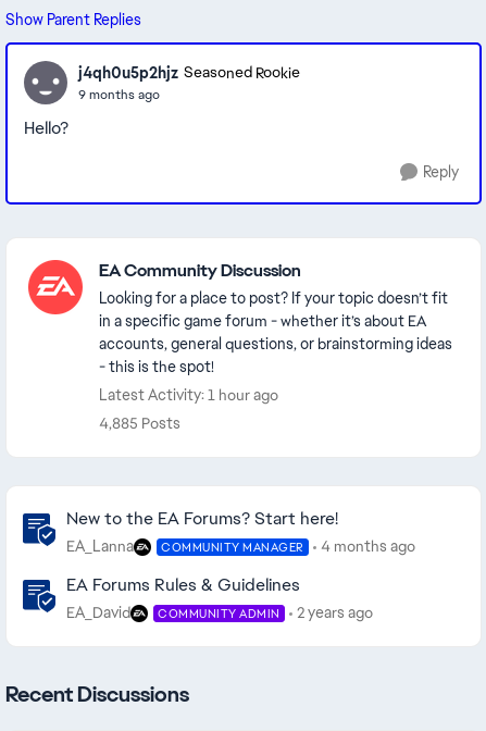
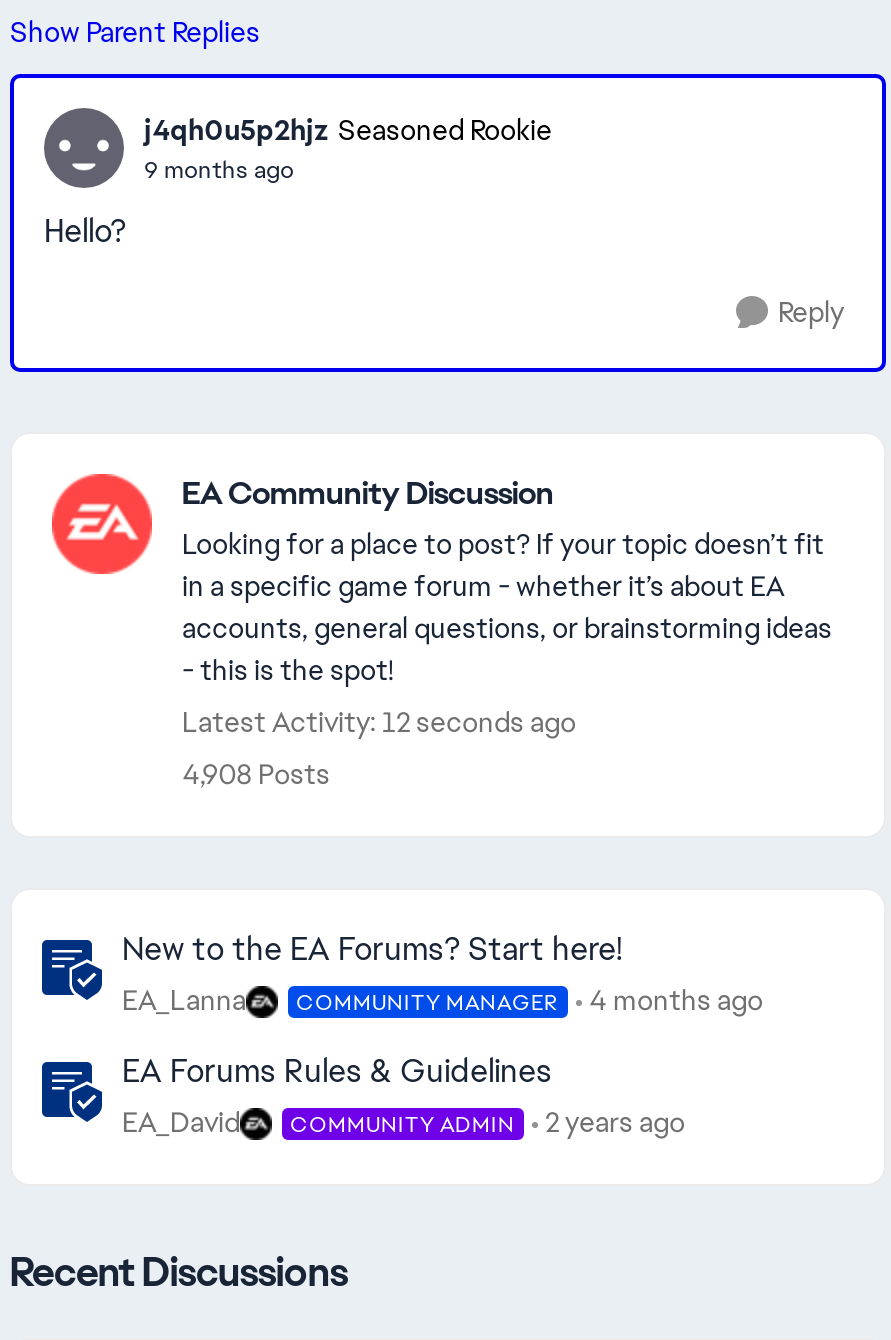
- Latest Activity: 1 hour ago
+ Latest Activity: 12 seconds ago

- 4,885 Posts
+ 4,908 Posts
